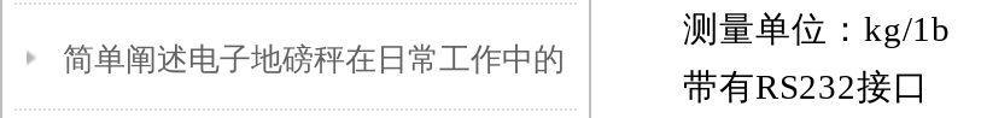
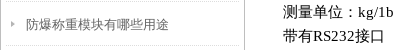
- 简单阐述电子地磅秤在日常工作中的
+ 防爆称重模块有哪些用途
